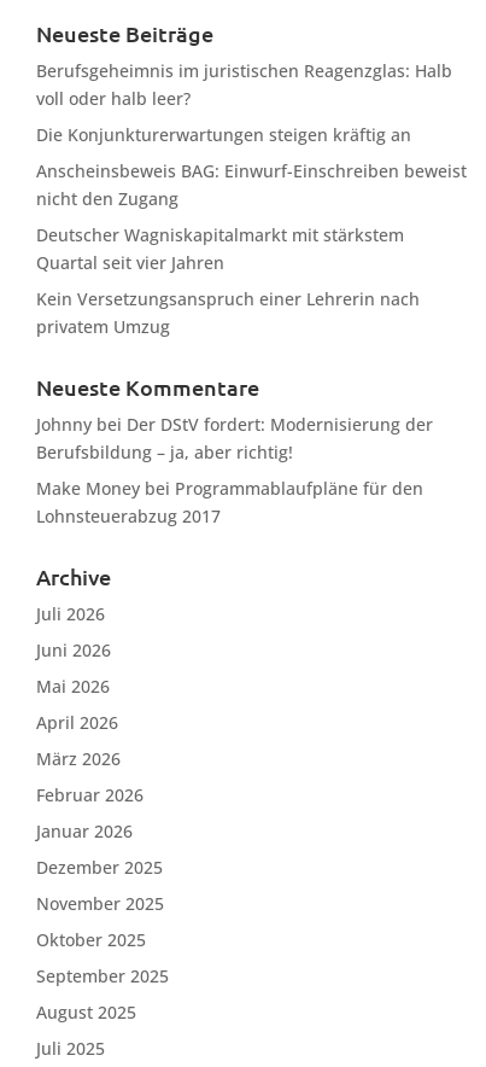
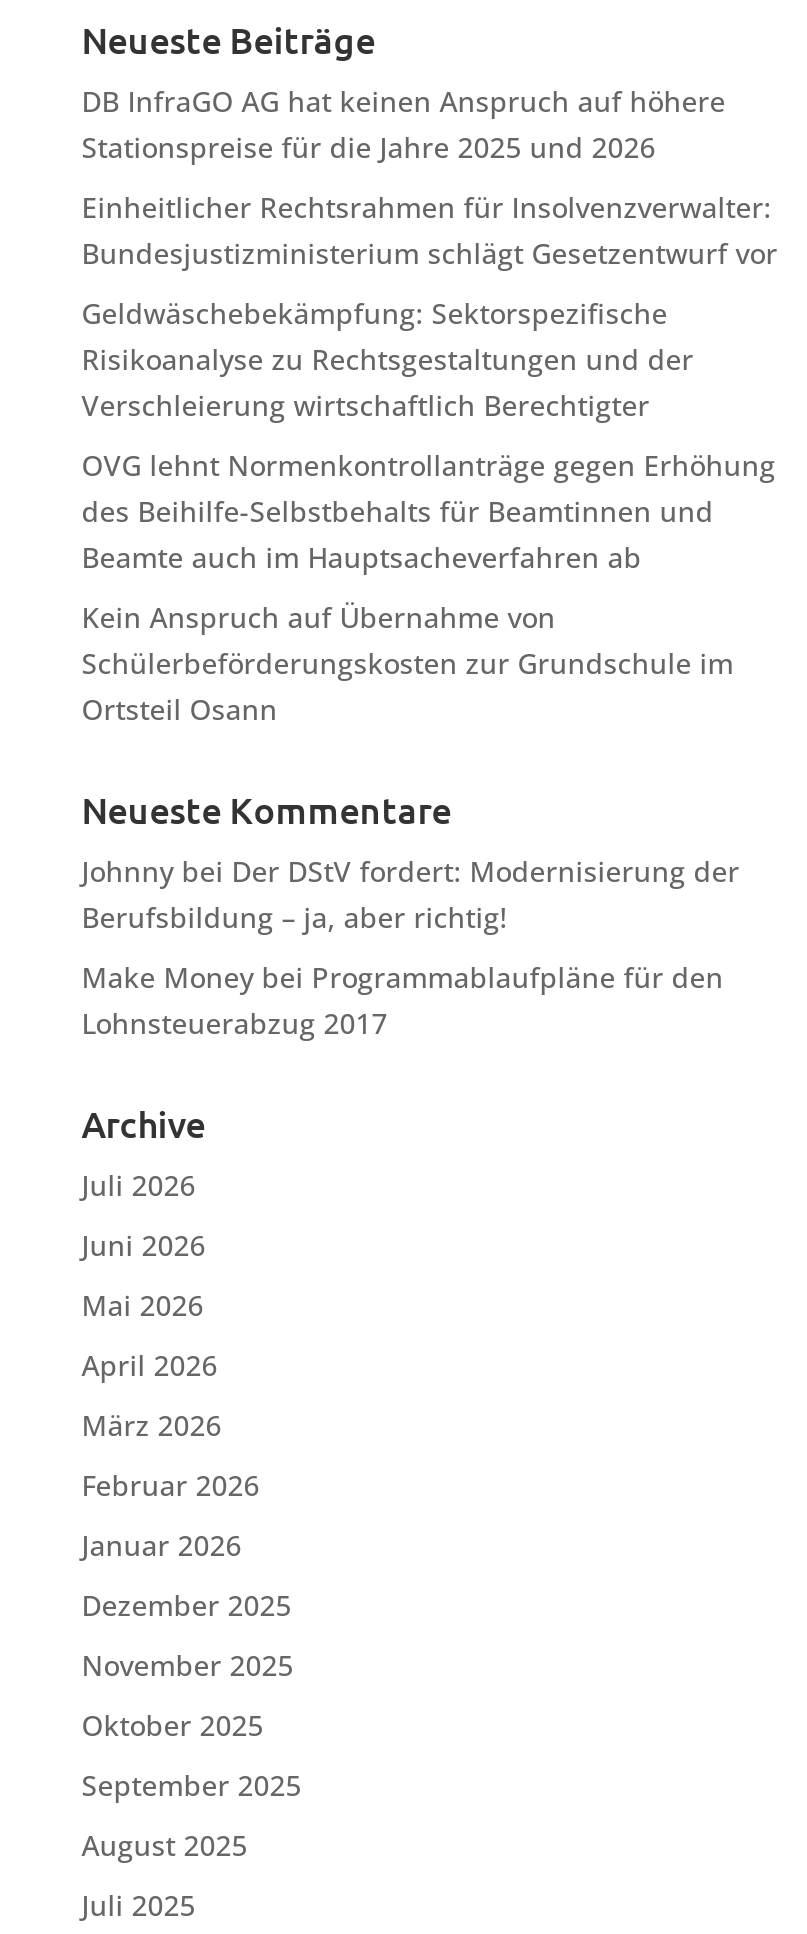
- Berufsgeheimnis im juristischen Reagenzglas: Halb
- voll oder halb leer?
+ DB InfraGO AG hat keinen Anspruch auf höhere
+ Stationspreise für die Jahre 2025 und 2026

- Die Konjunkturerwartungen steigen kräftig an
+ Einheitlicher Rechtsrahmen für Insolvenzverwalter:
+ Bundesjustizministerium schlägt Gesetzentwurf vor

- Anscheinsbeweis BAG: Einwurf-Einschreiben beweist
- nicht den Zugang
+ Geldwäschebekämpfung: Sektorspezifische
+ Risikoanalyse zu Rechtsgestaltungen und der
+ Verschleierung wirtschaftlich Berechtigter

- Deutscher Wagniskapitalmarkt mit stärkstem
- Quartal seit vier Jahren
+ OVG lehnt Normenkontrollanträge gegen Erhöhung
+ des Beihilfe-Selbstbehalts für Beamtinnen und
+ Beamte auch im Hauptsacheverfahren ab

- Kein Versetzungsanspruch einer Lehrerin nach
- privatem Umzug
+ Kein Anspruch auf Übernahme von
+ Schülerbeförderungskosten zur Grundschule im
+ Ortsteil Osann
